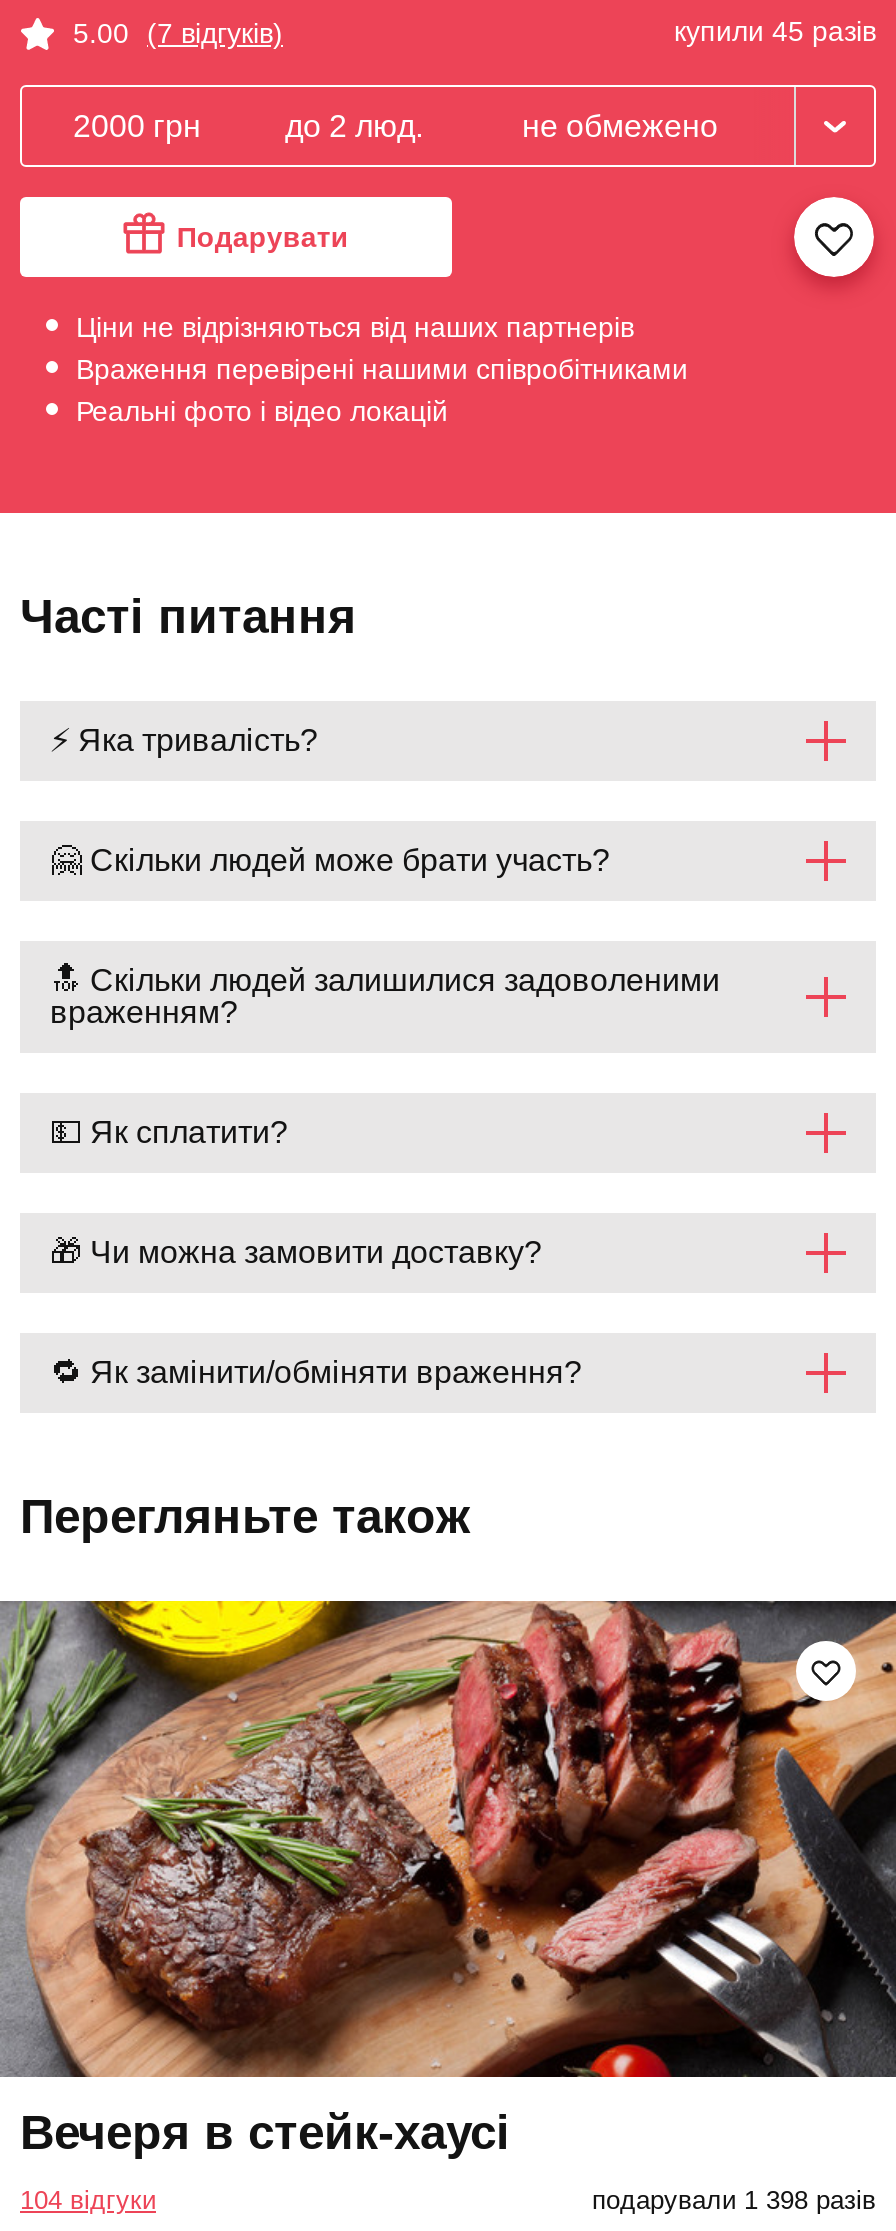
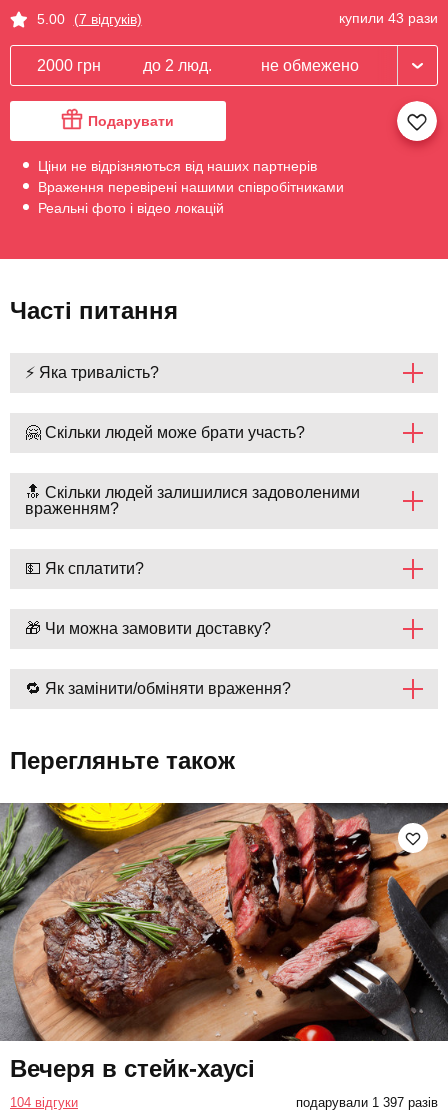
- купили 45 разів
+ купили 43 рази

- подарували 1 398 разів
+ подарували 1 397 разів
